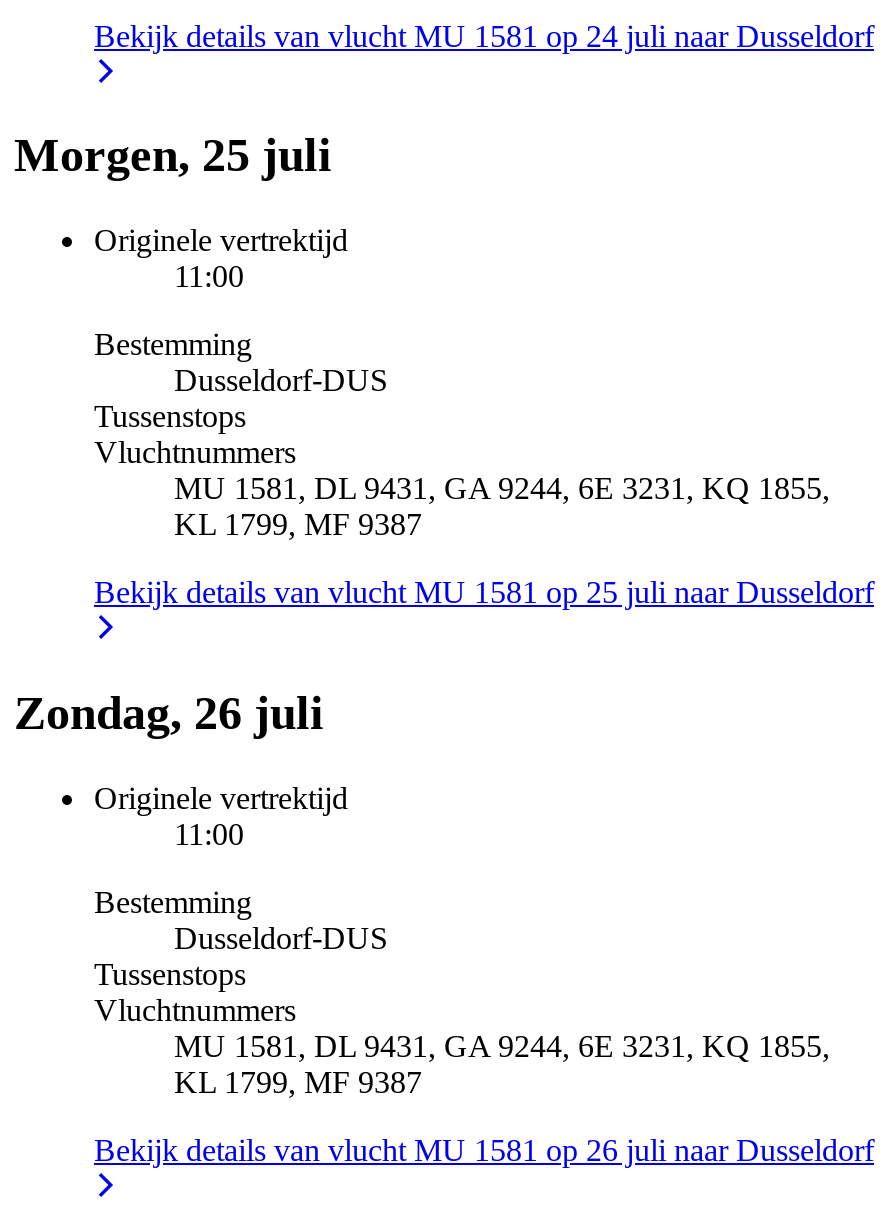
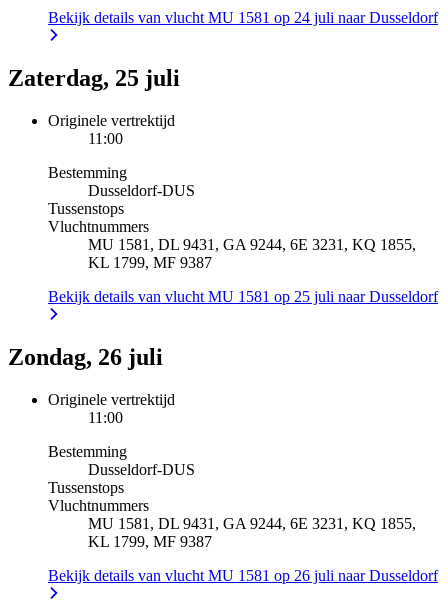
- Morgen, 25 juli
+ Zaterdag, 25 juli
